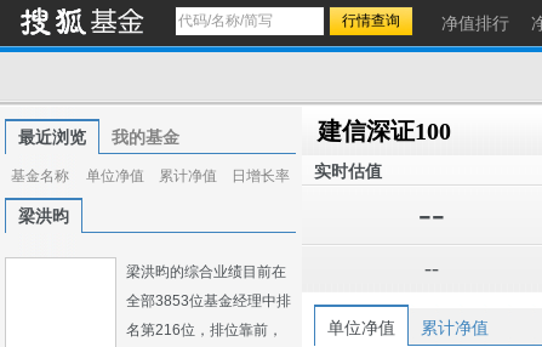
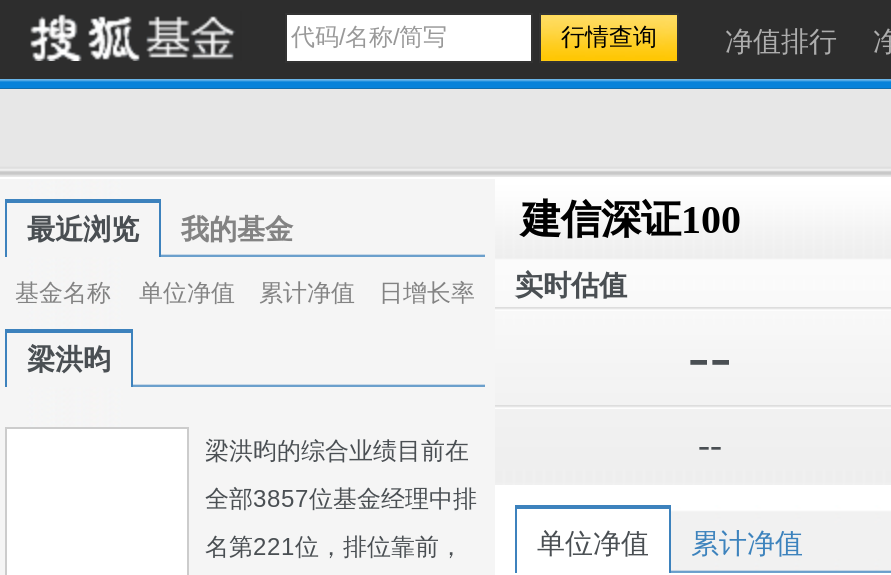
- 全部3853位基金经理中排
+ 全部3857位基金经理中排

- 名第216位，排位靠前，
+ 名第221位，排位靠前，
